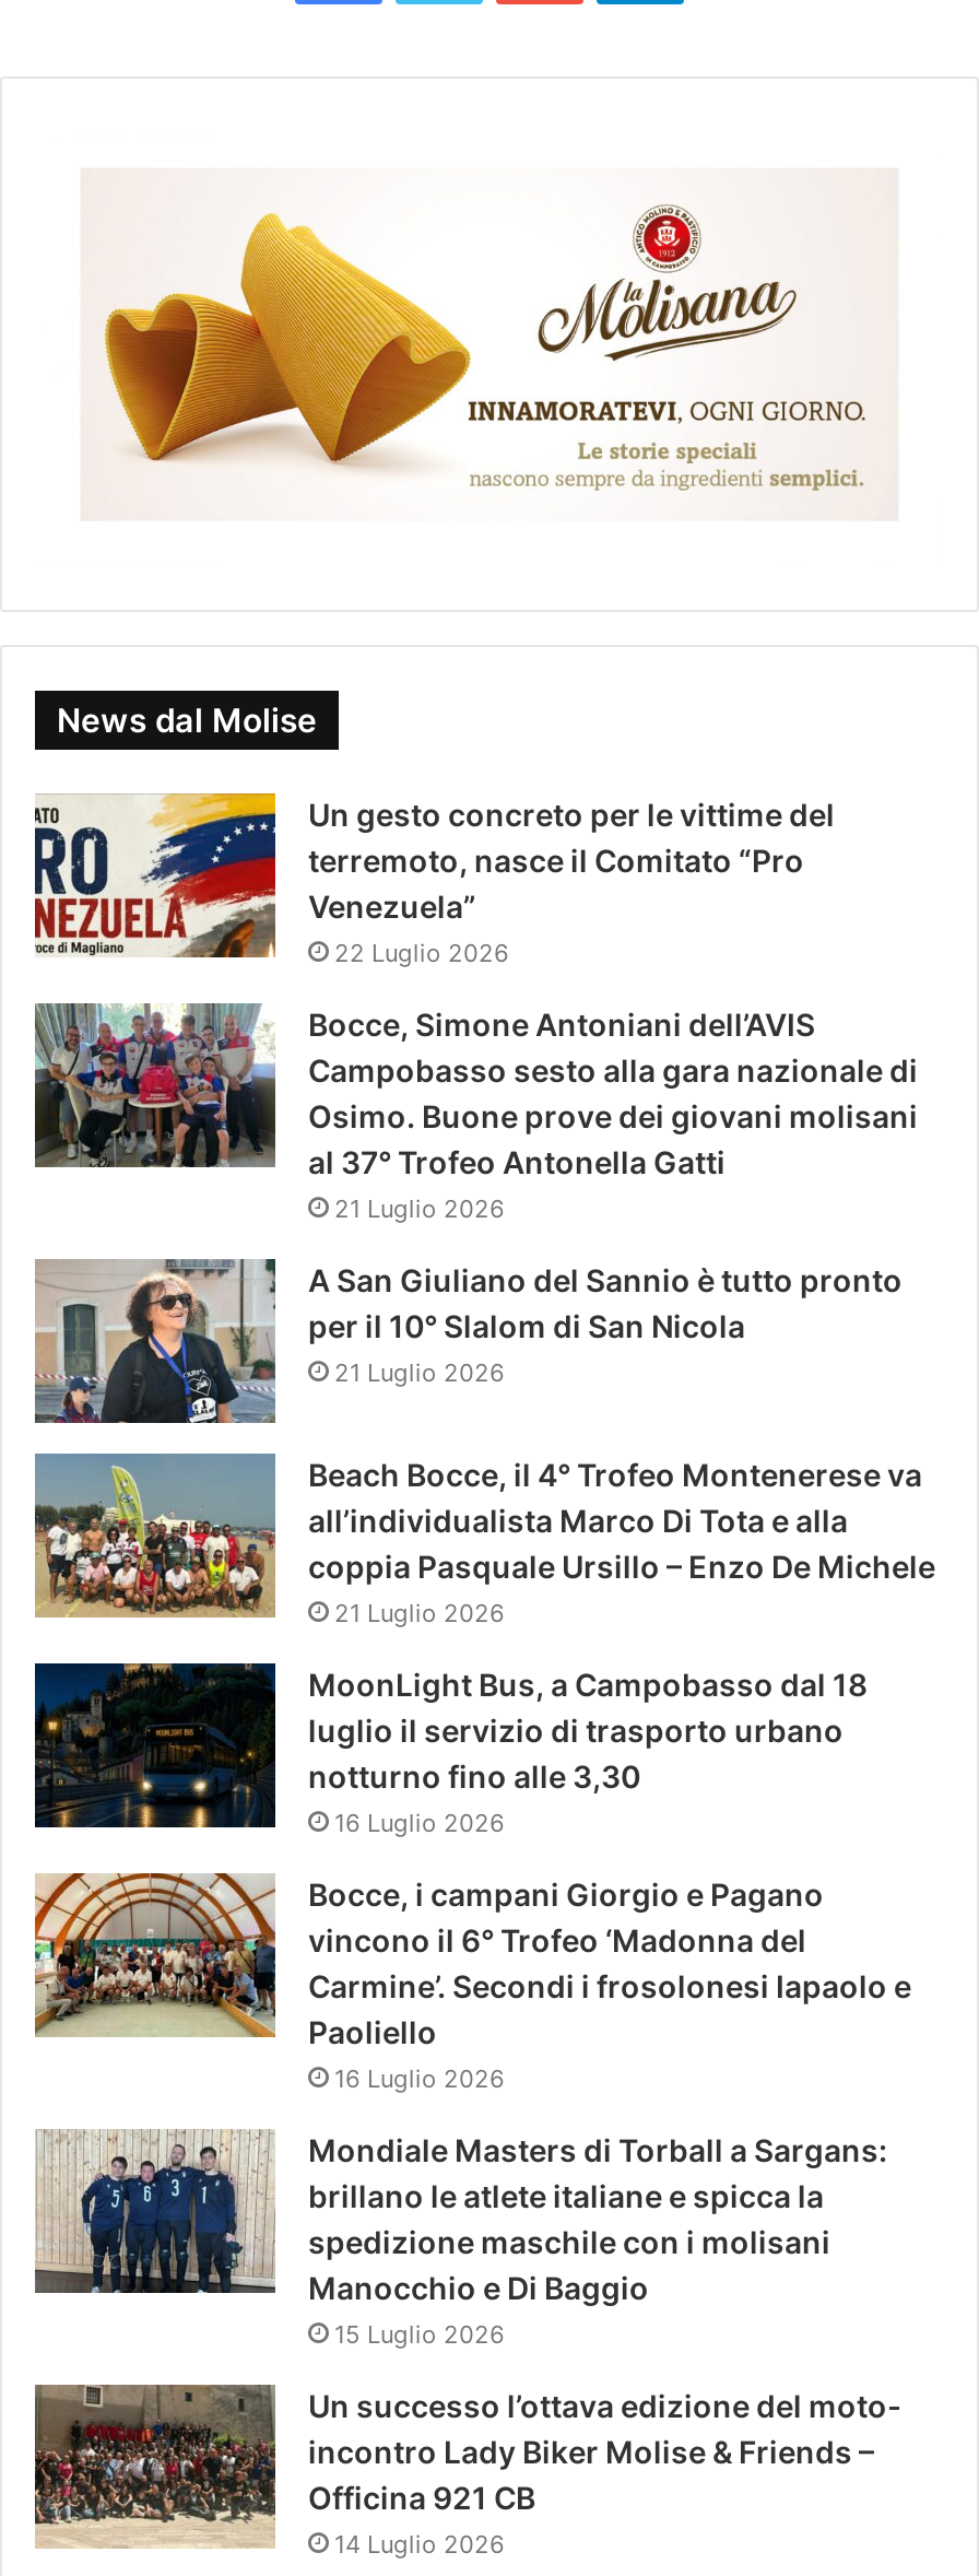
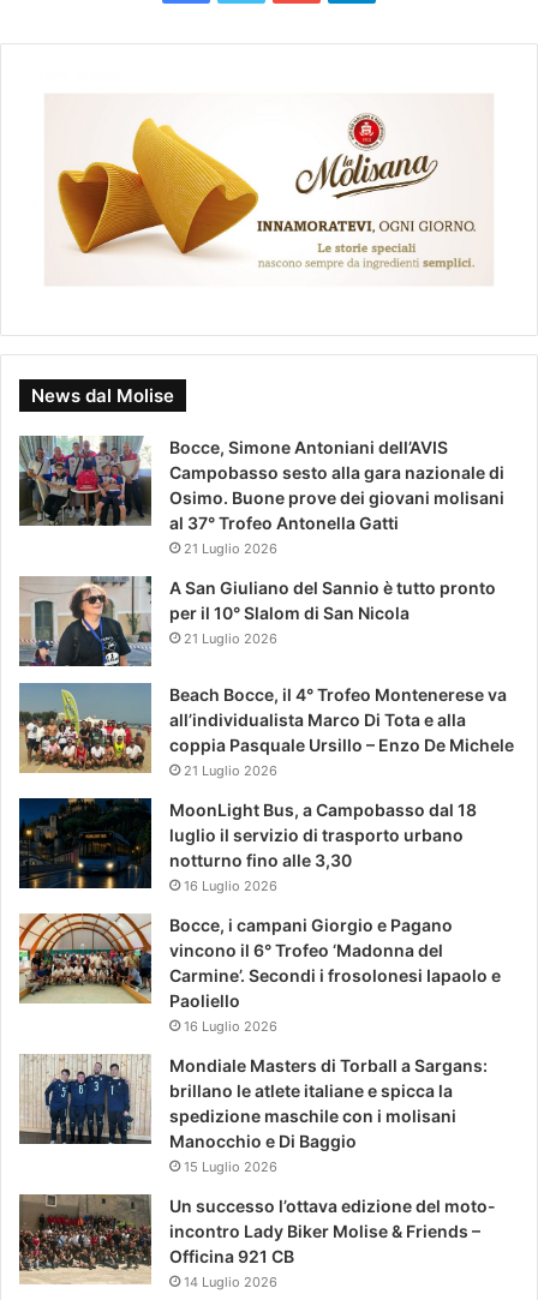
- [image]
- Un gesto concreto per le vittime del
- terremoto, nasce il Comitato “Pro
- Venezuela”
- 22 Luglio 2026
